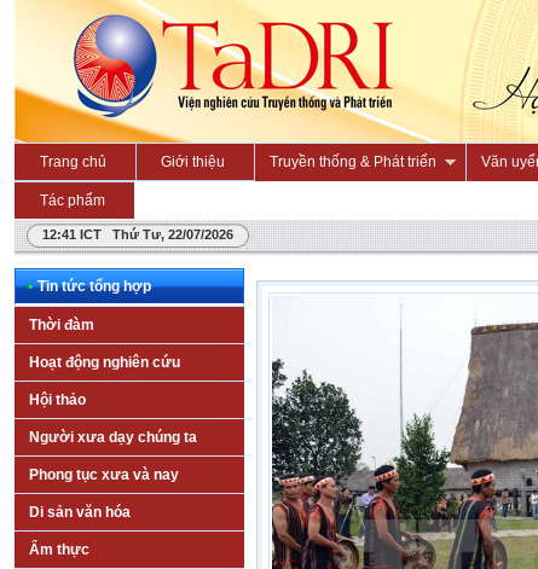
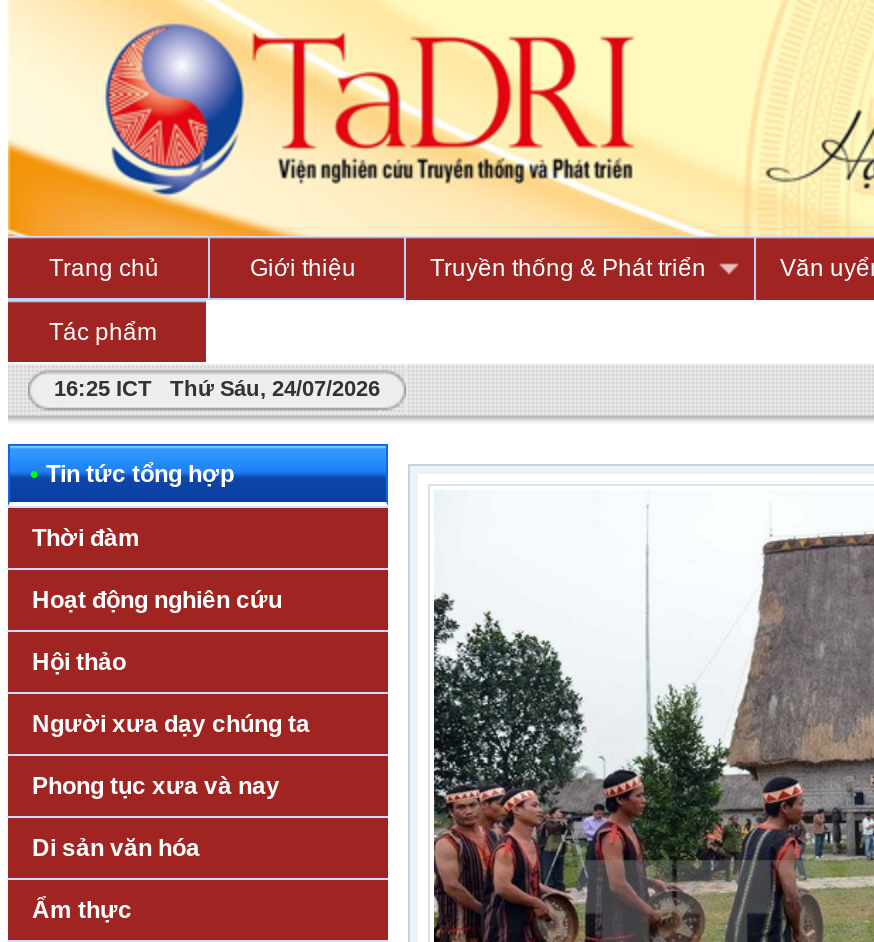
- 12:41 ICT Thứ Tư, 22/07/2026
+ 16:25 ICT Thứ Sáu, 24/07/2026
